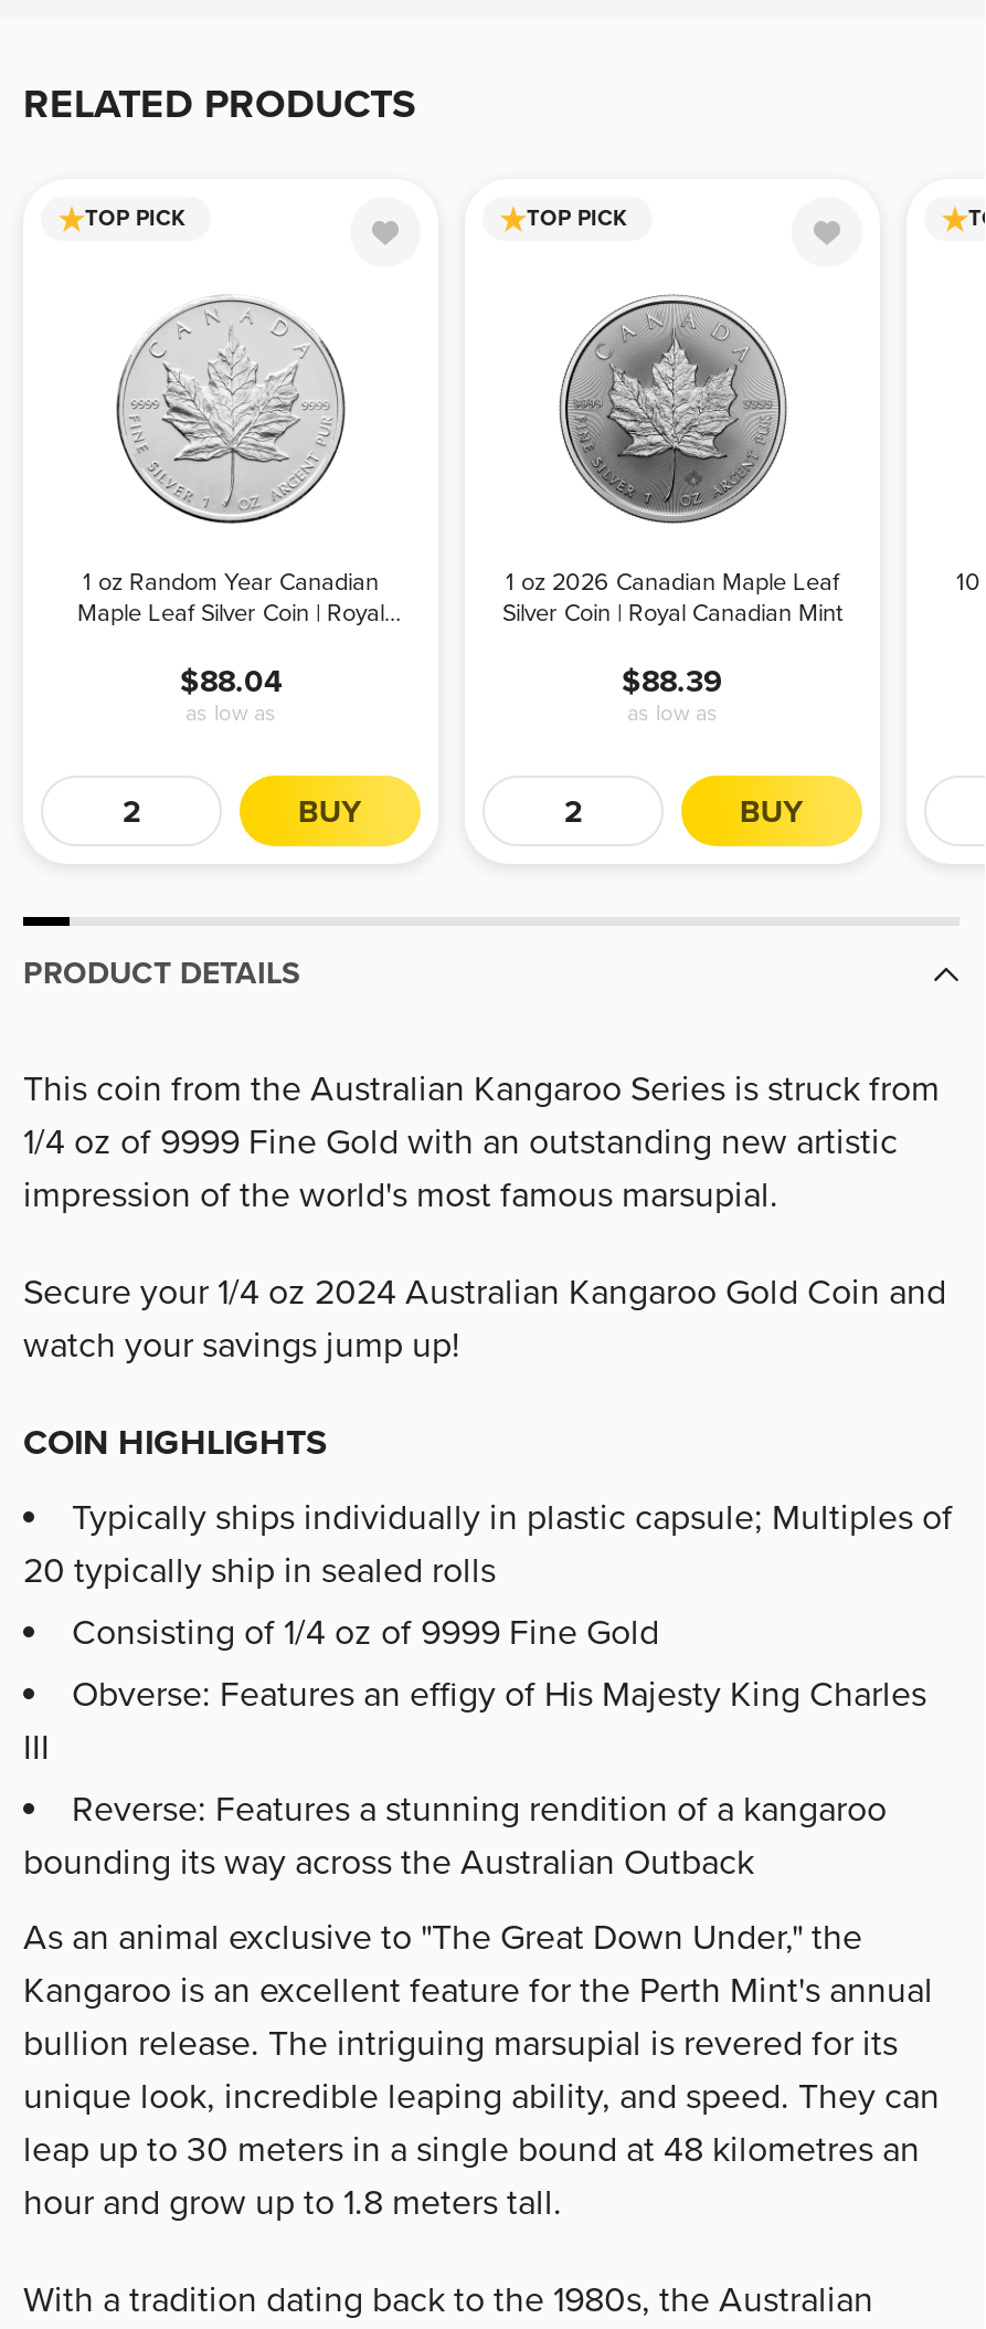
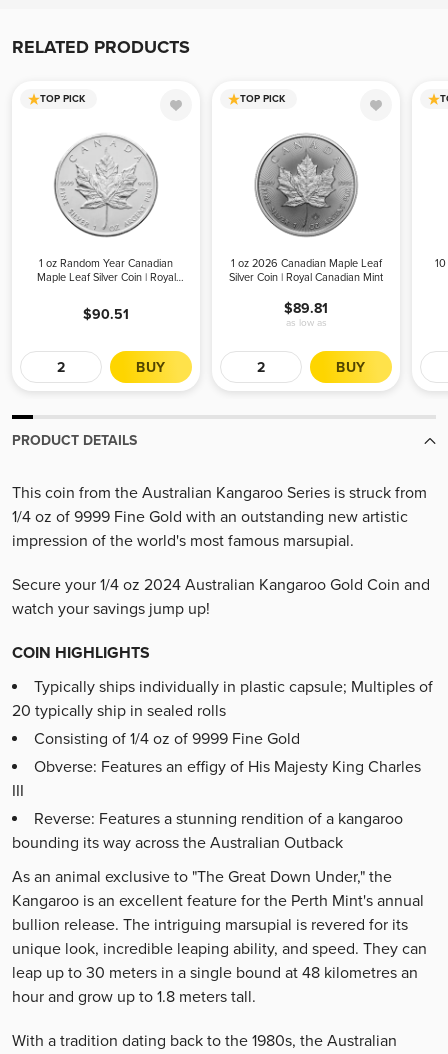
- $88.04
- as low as
+ $90.51

- $88.39
+ $89.81
